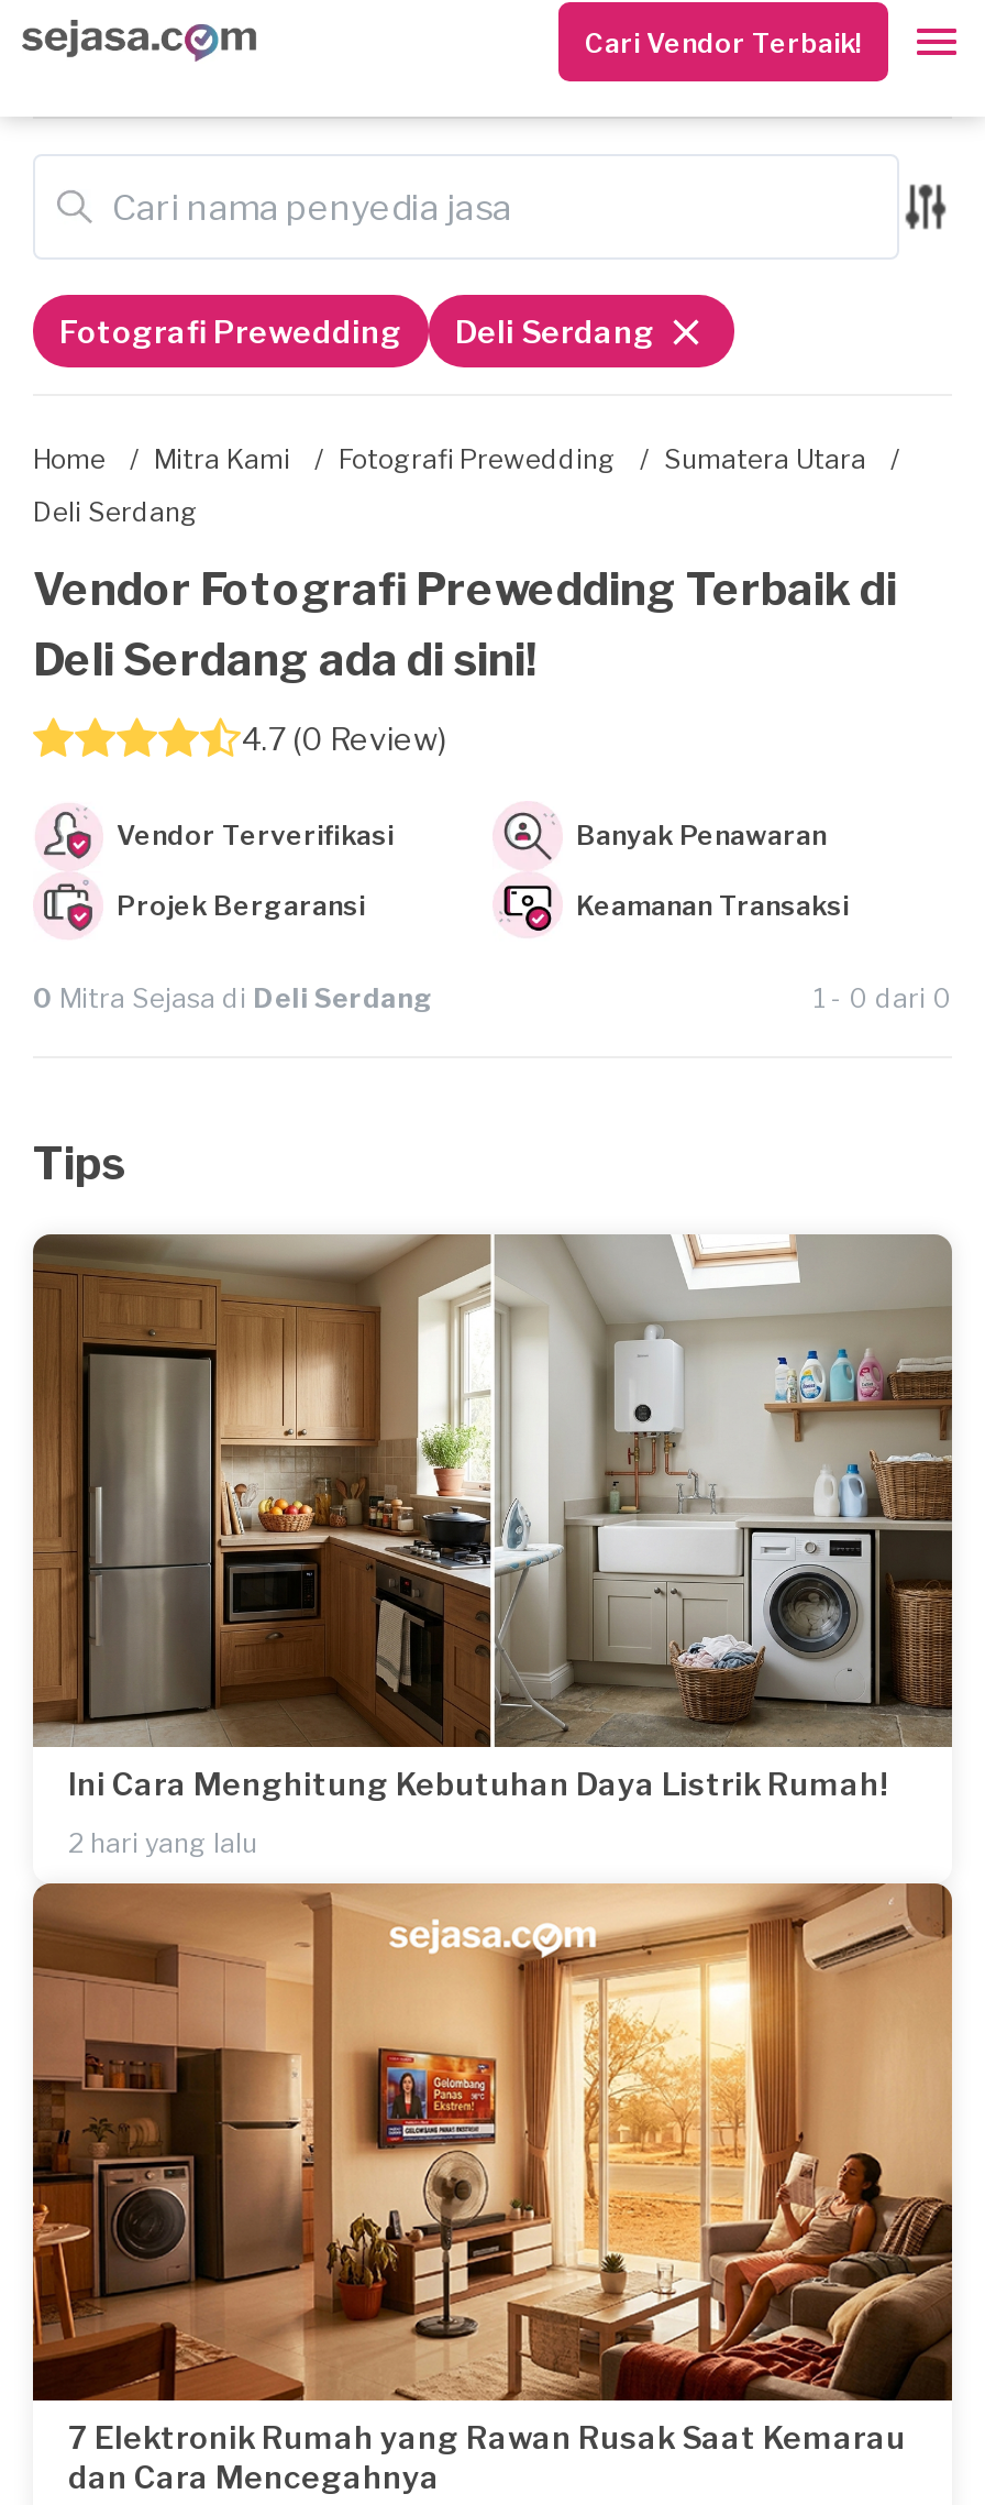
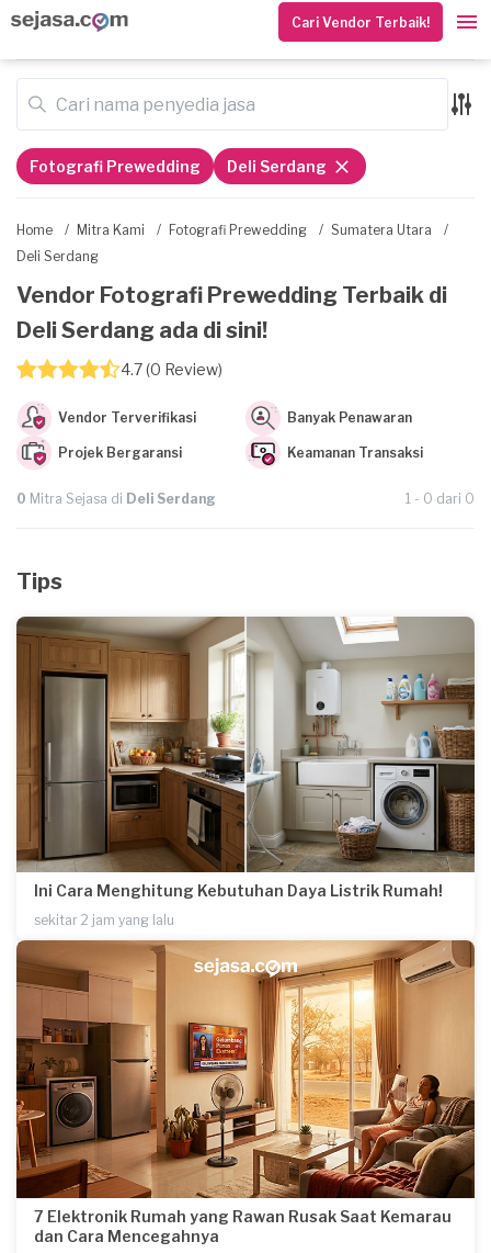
- 2 hari yang lalu
+ sekitar 2 jam yang lalu
